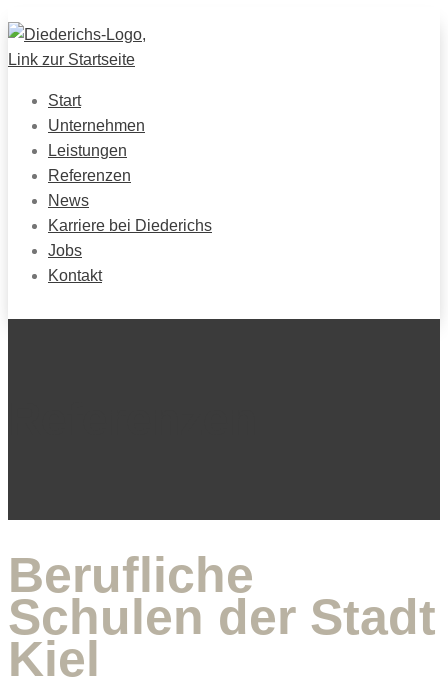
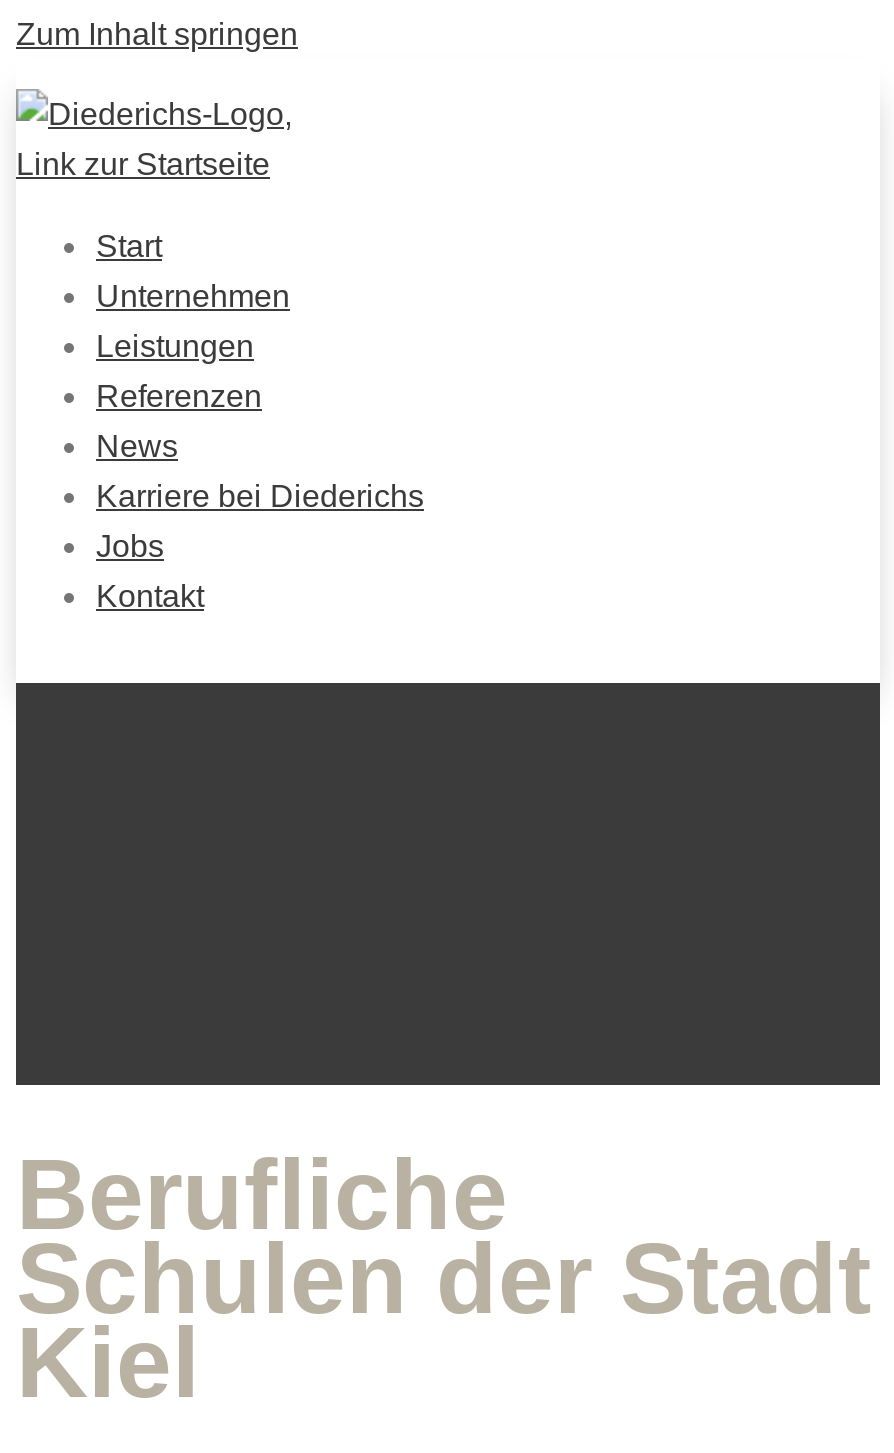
+ Zum Inhalt springen
